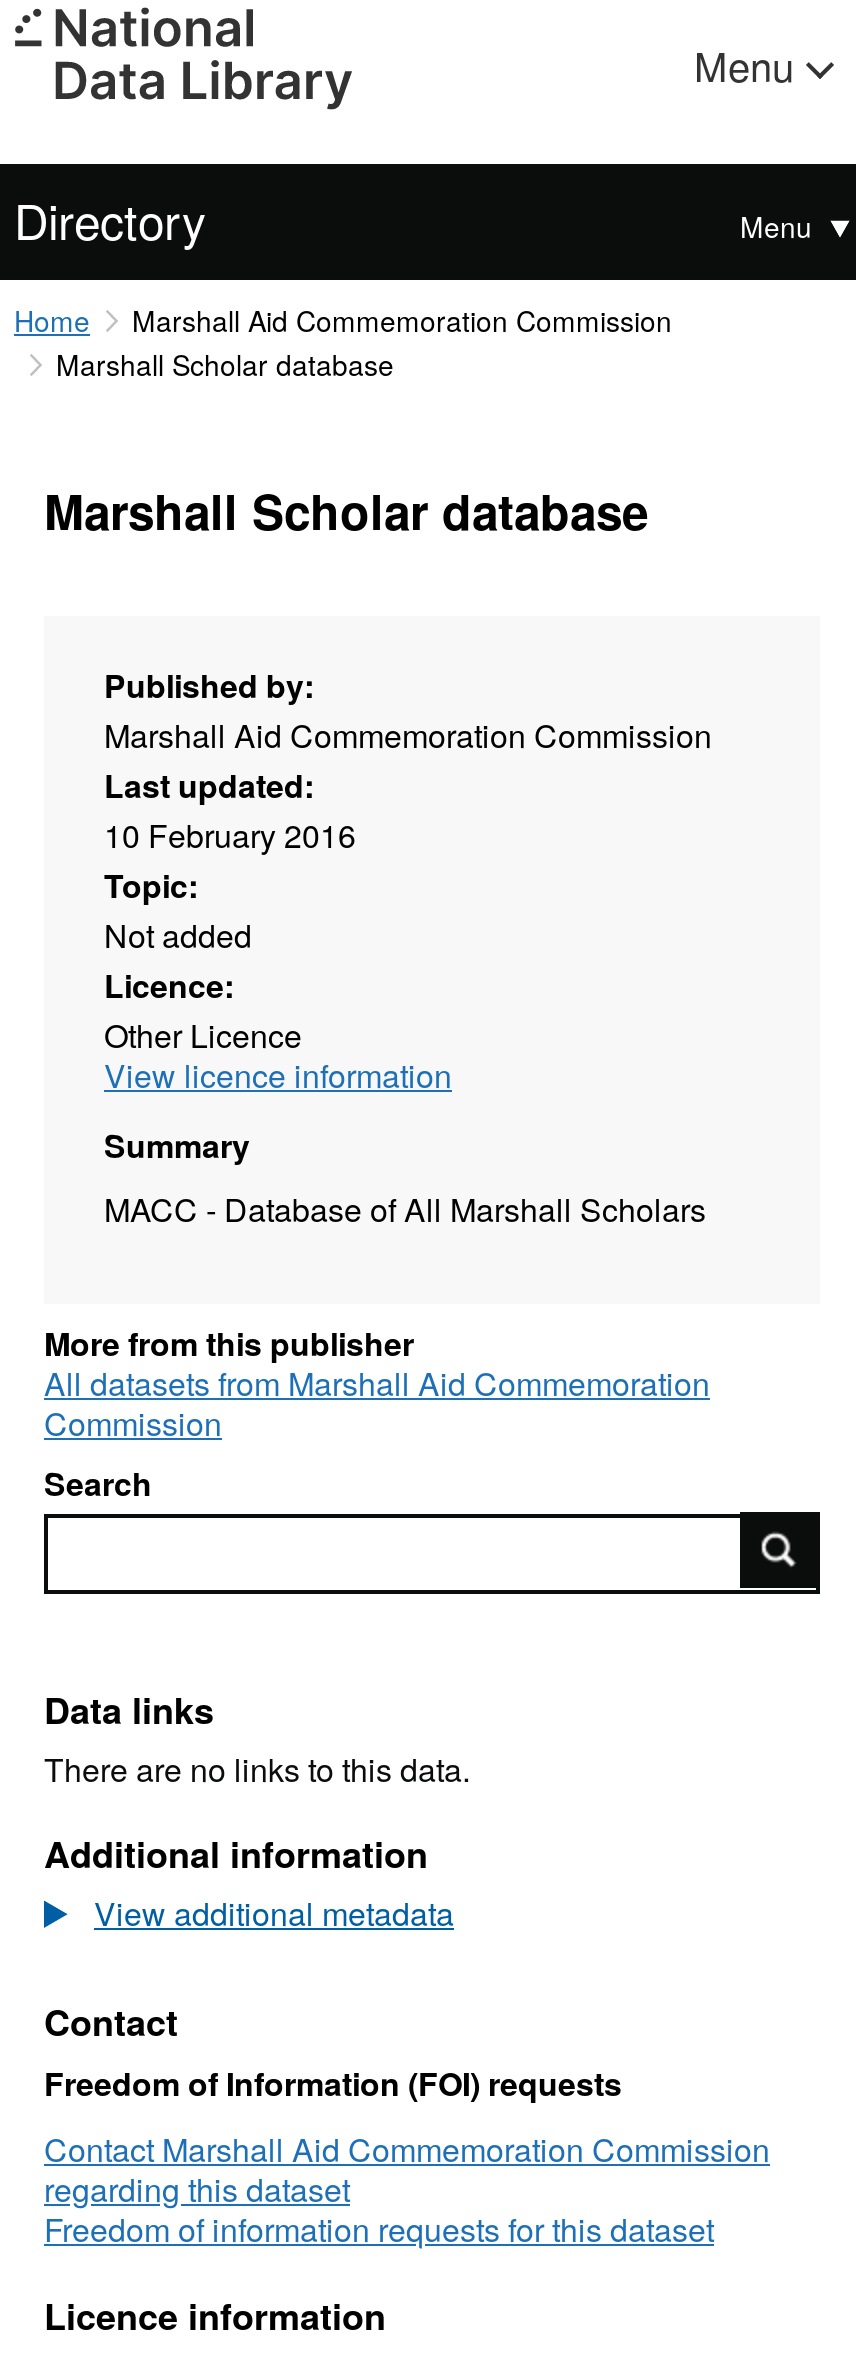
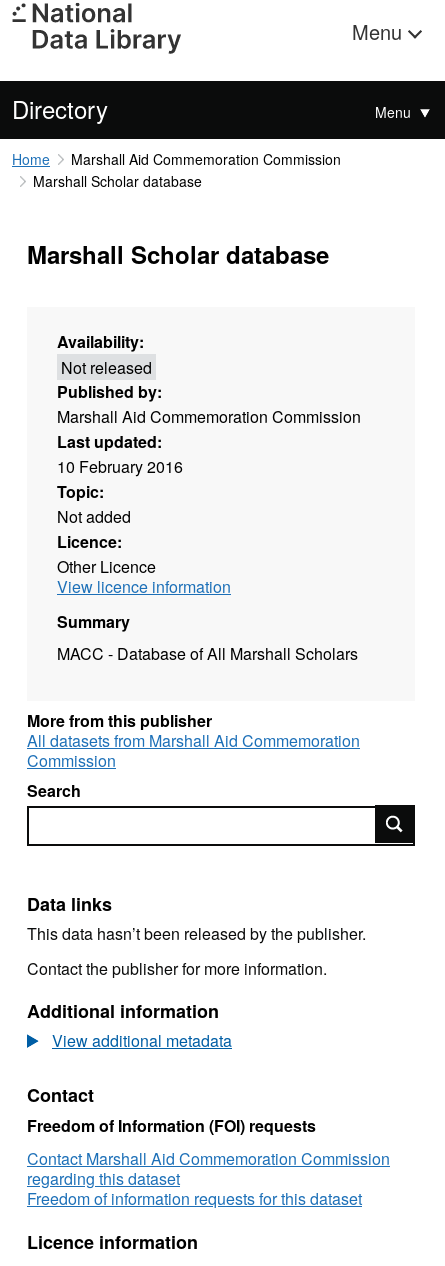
+ Availability:
+ Not released

- There are no links to this data.
+ This data hasn’t been released by the publisher.
+ Contact the publisher for more information.
